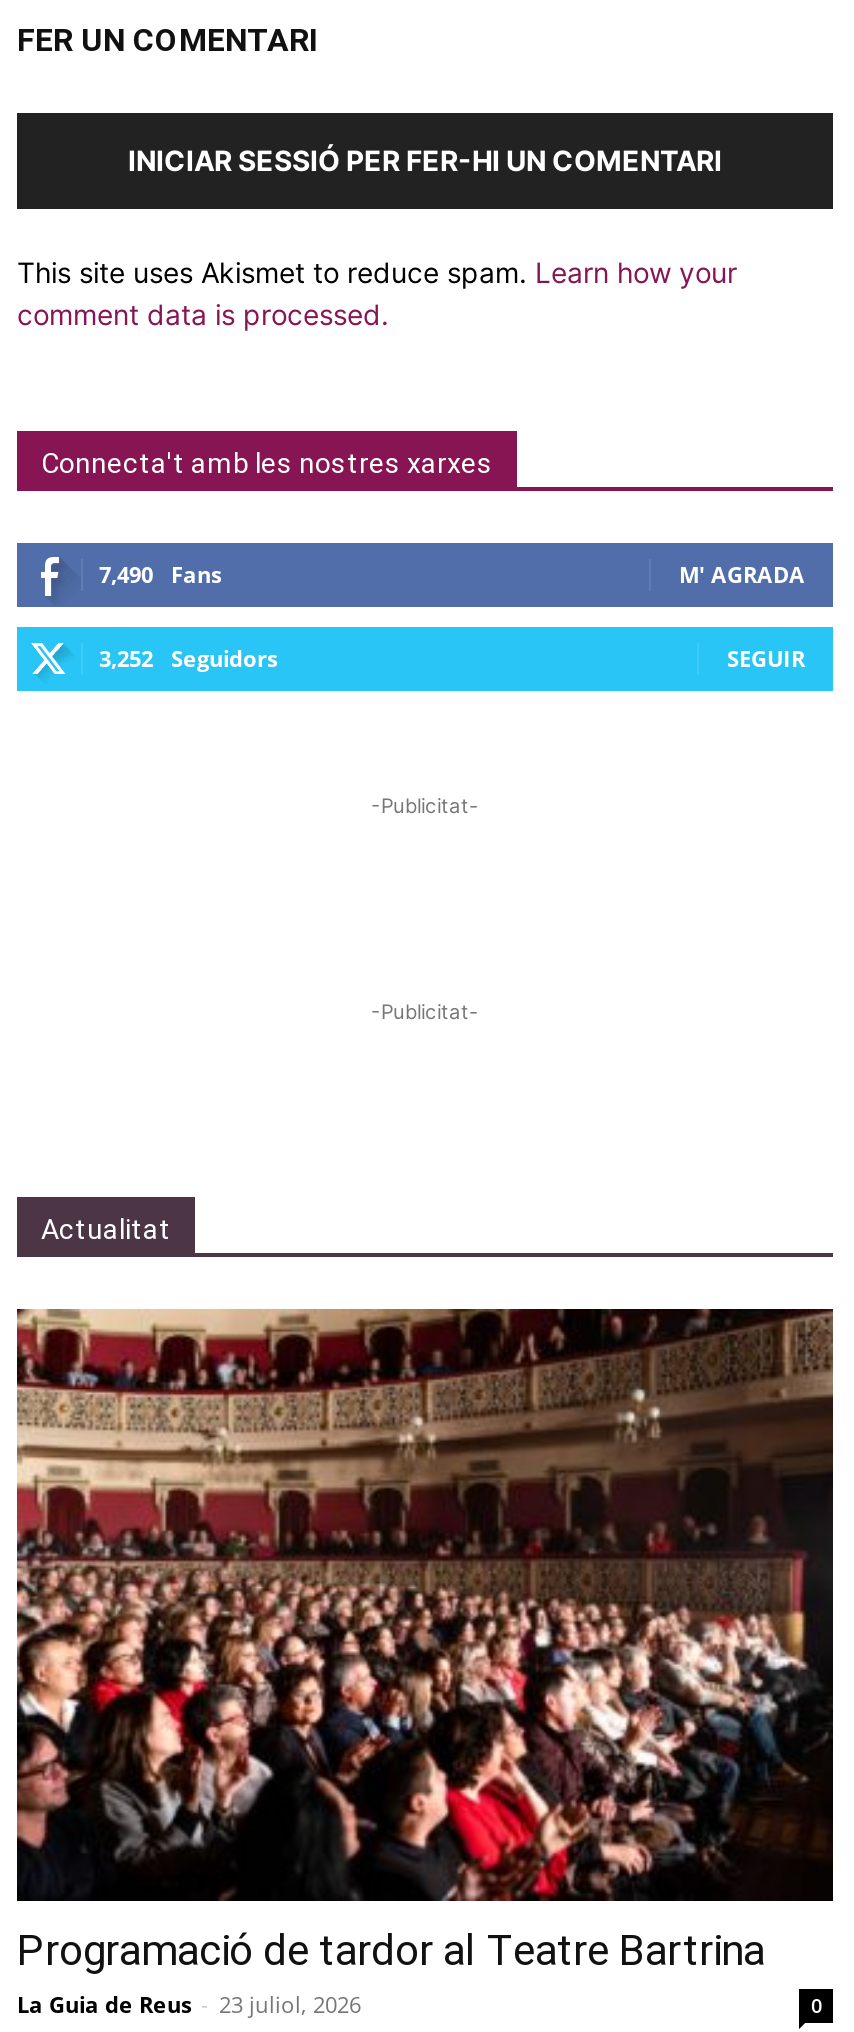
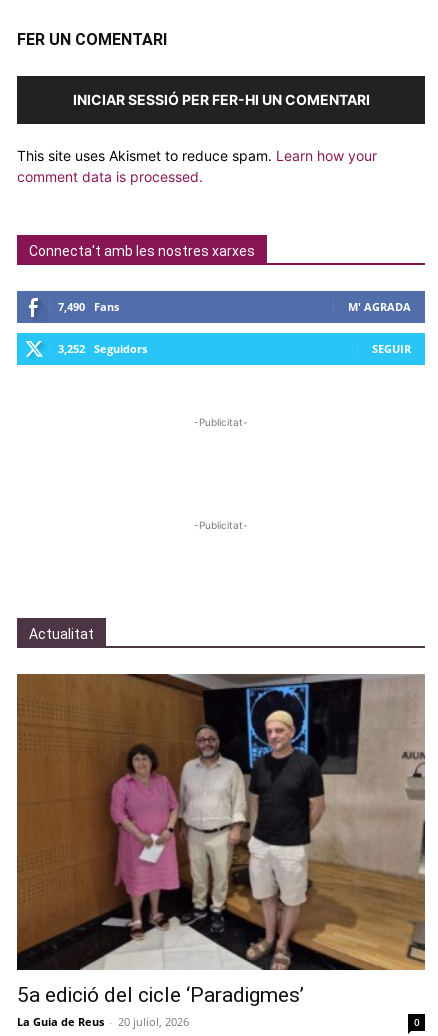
- [image]
- Programació de tardor al Teatre Bartrina
- La Guia de Reus - 23 juliol, 2026
+ [image]
+ 5a edició del cicle ‘Paradigmes’
+ La Guia de Reus - 20 juliol, 2026
